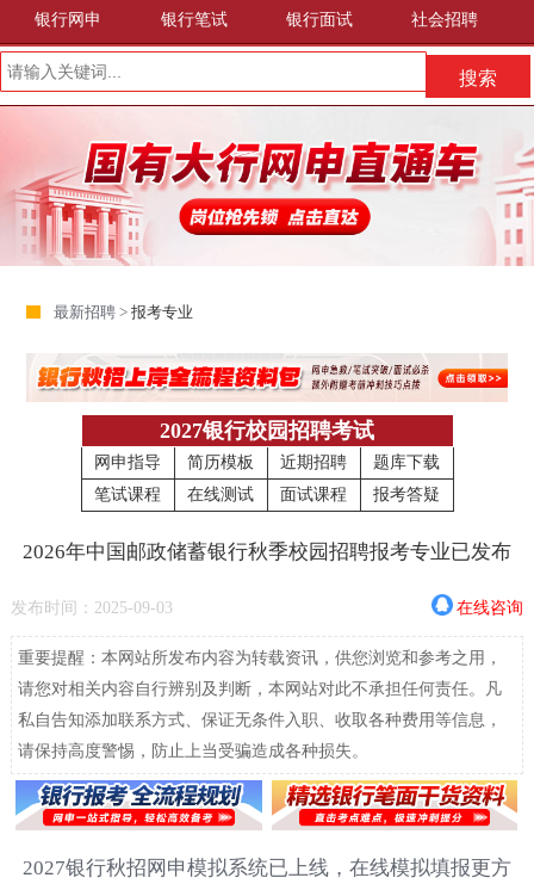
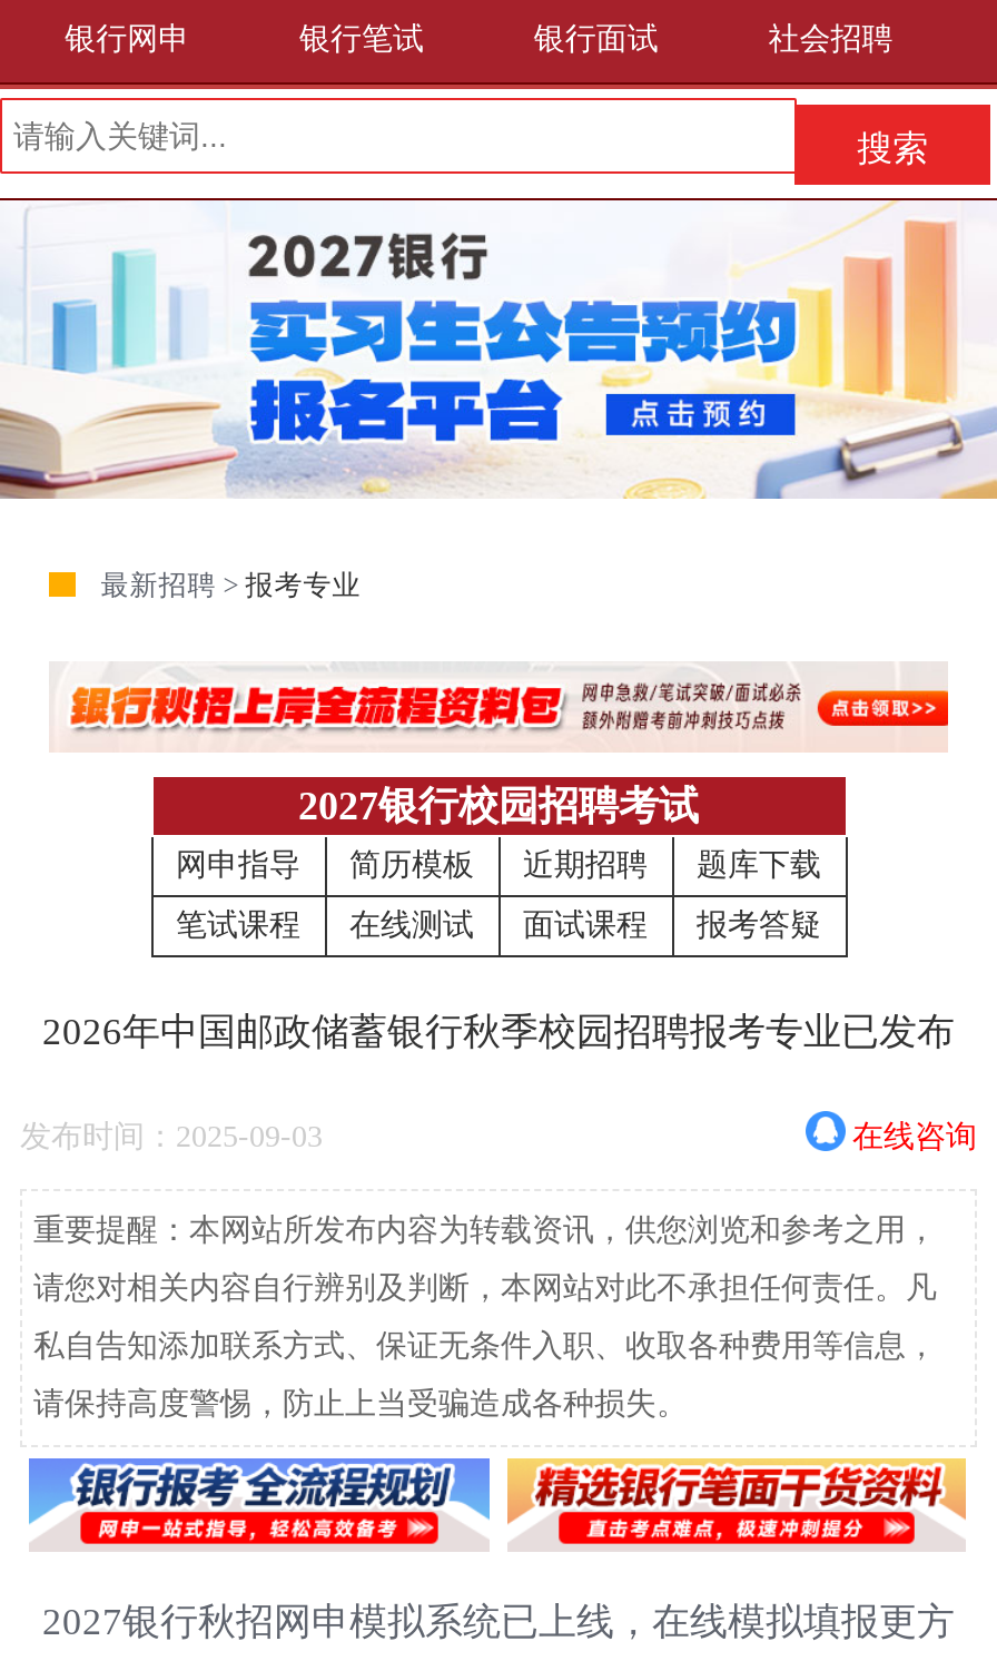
- [image]
+ [image]
